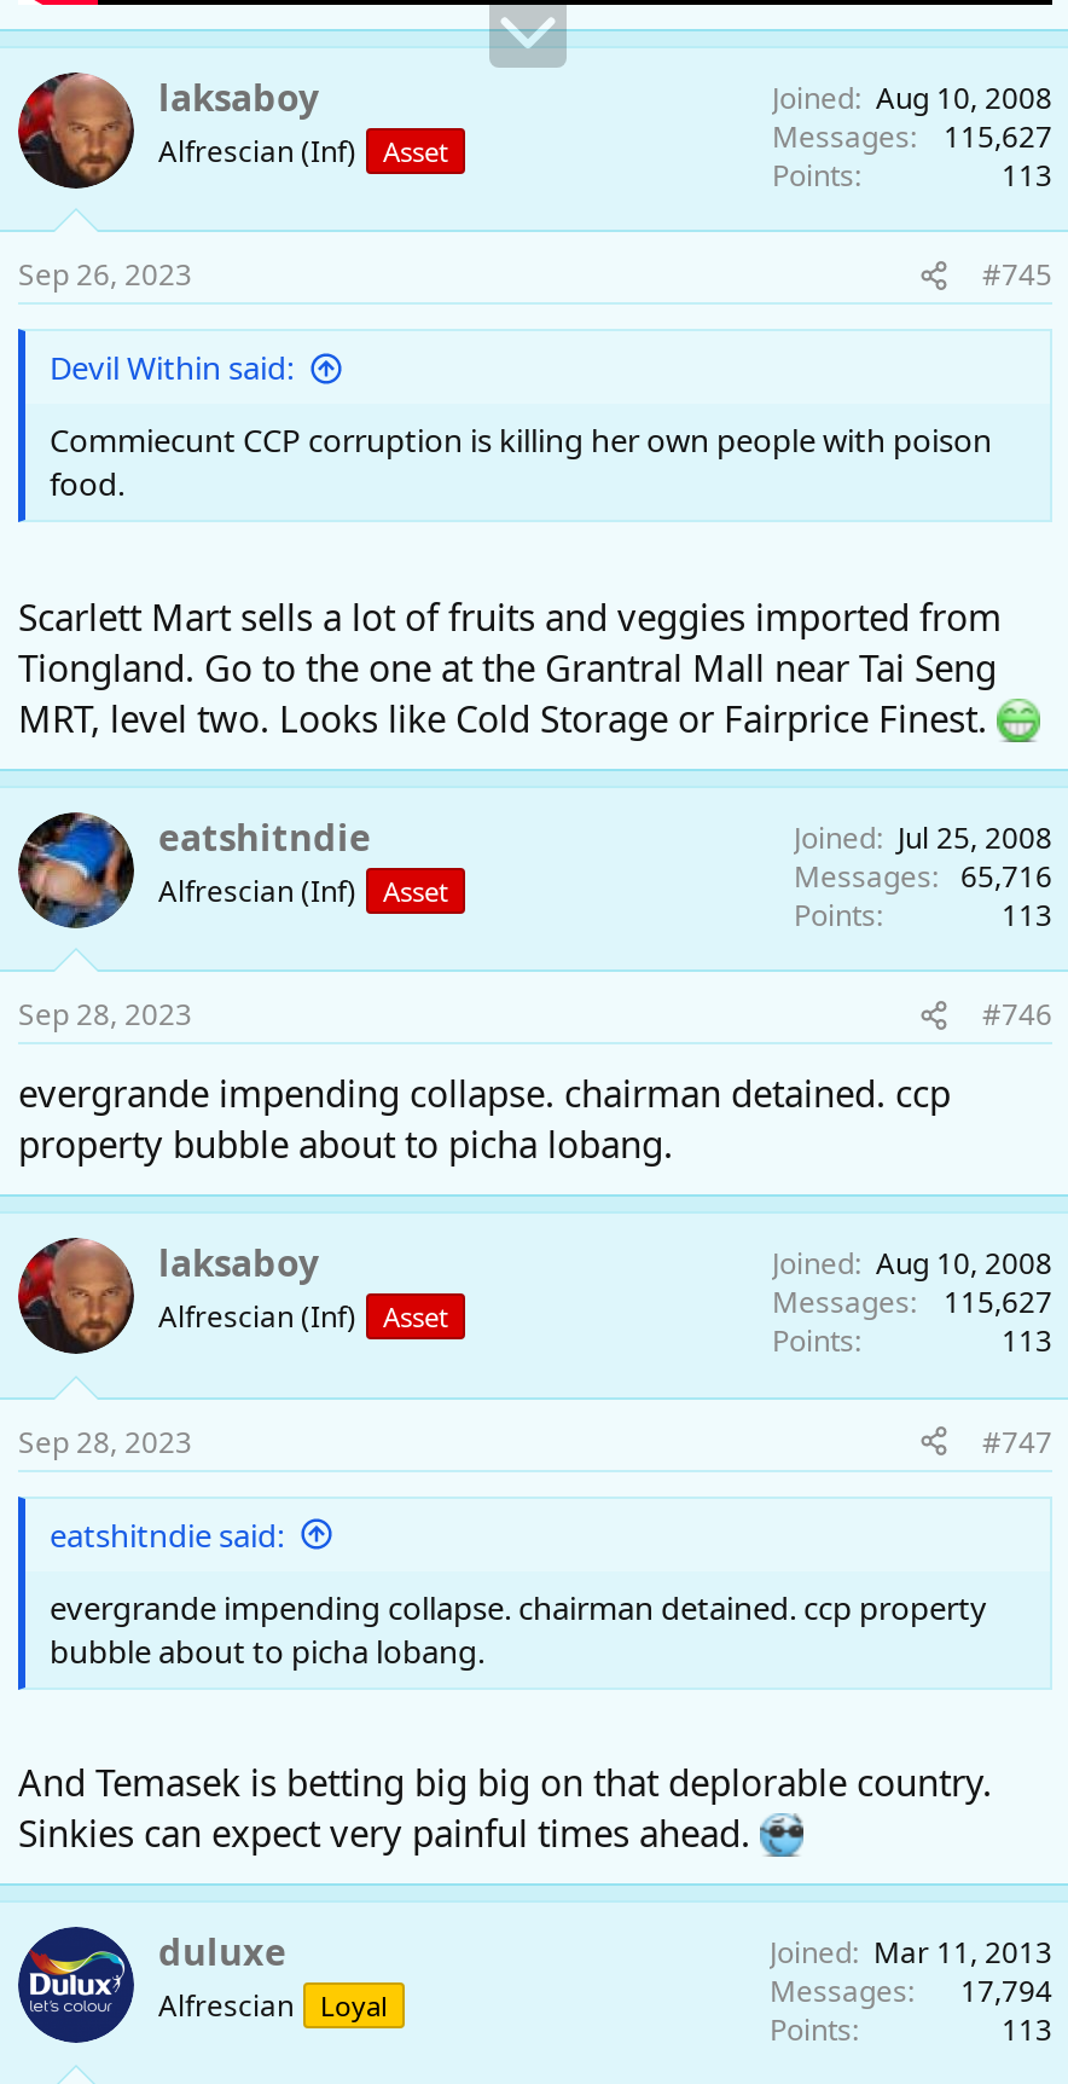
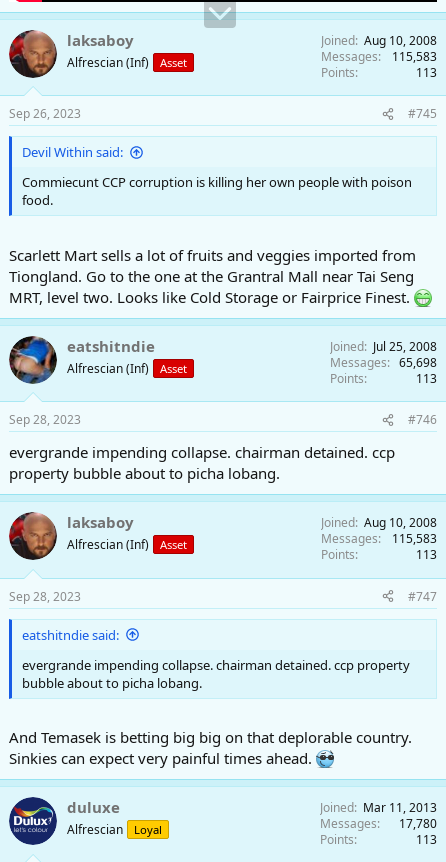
- Messages 115,627
+ Messages 115,583

- Messages 65,716
+ Messages 65,698

- Messages 115,627
+ Messages 115,583

- Messages 17,794
+ Messages 17,780
